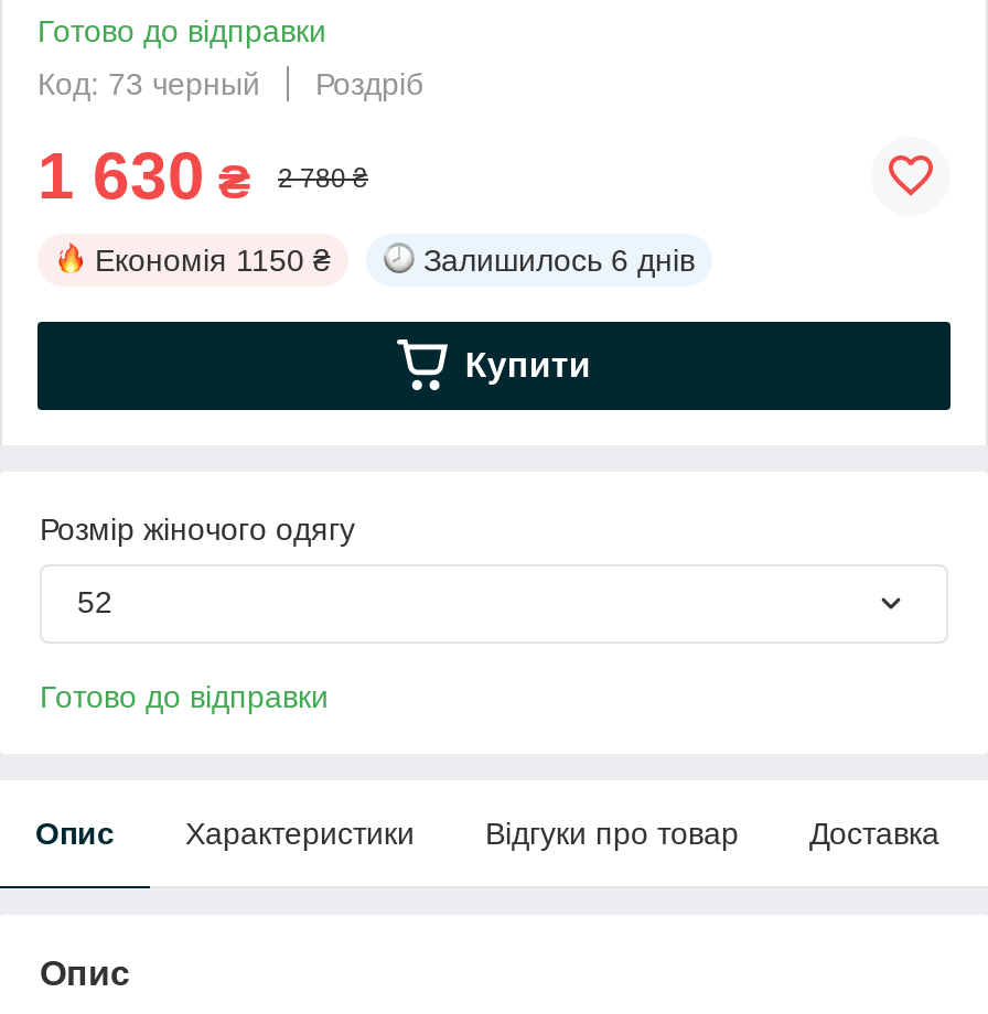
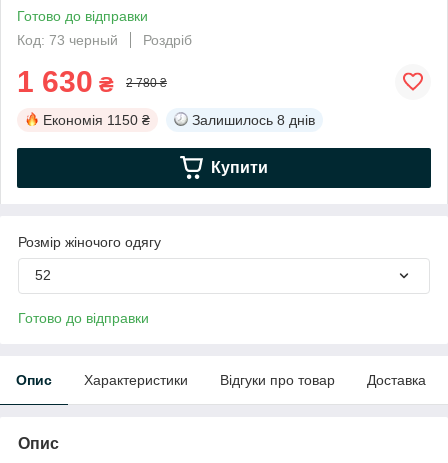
- Залишилось 6 днів
+ Залишилось 8 днів
